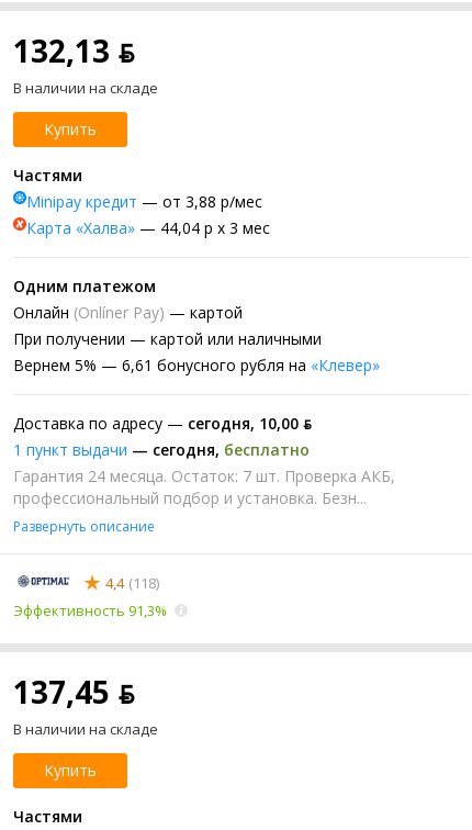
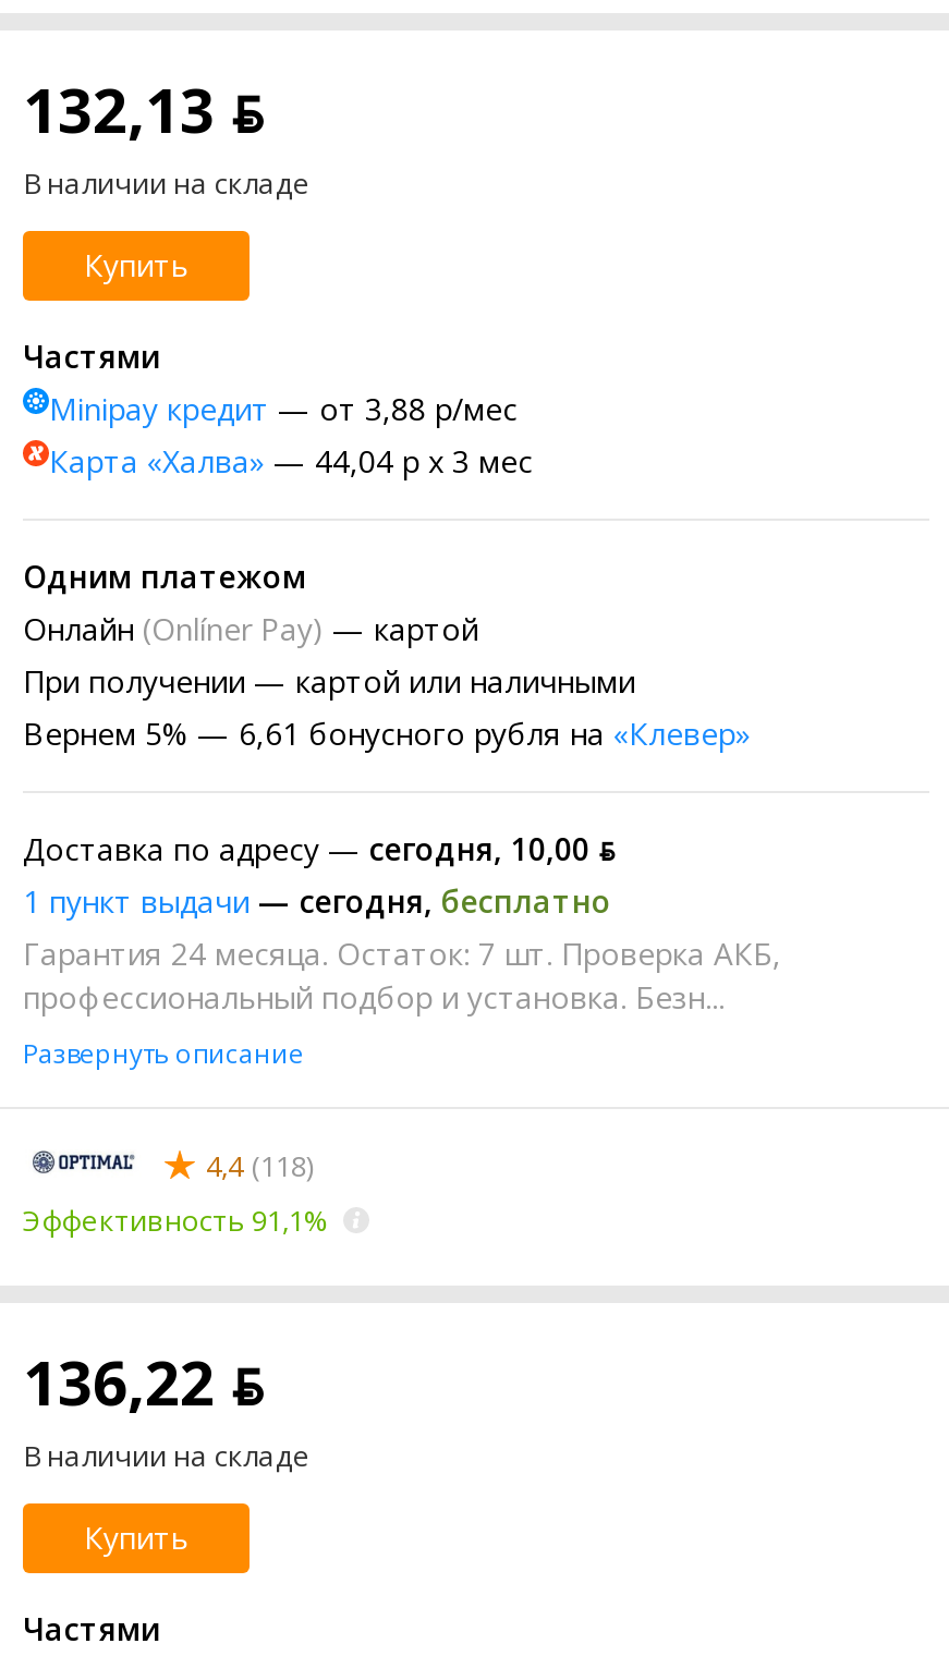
- Эффективность 91,3%
+ Эффективность 91,1%

- 137,45 ƃ
+ 136,22 ƃ
